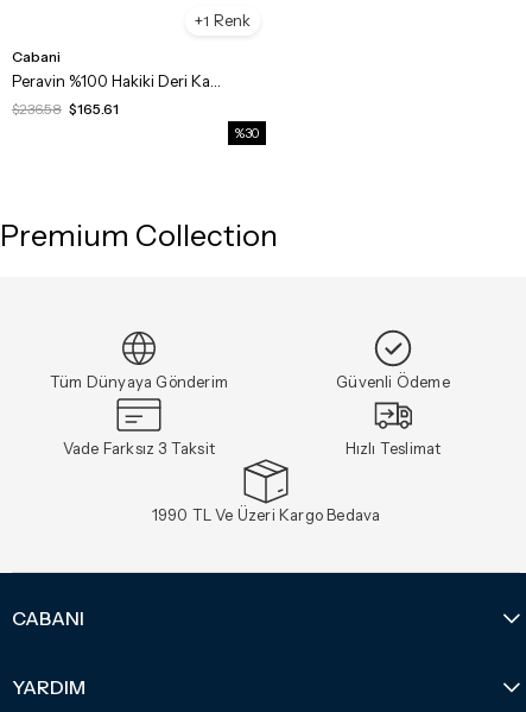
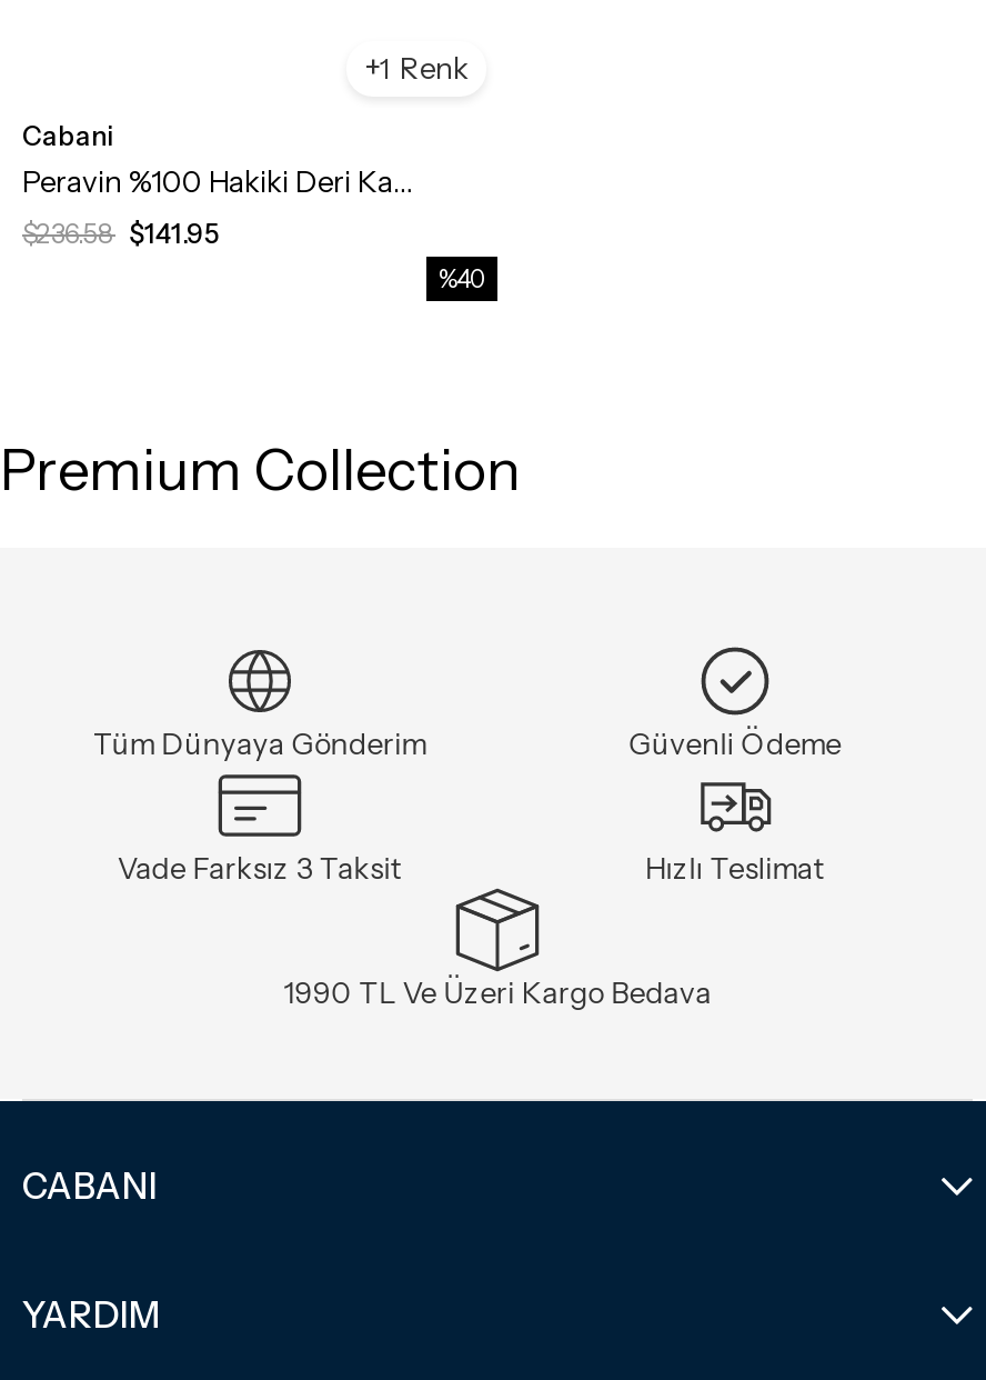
- $236.58 $165.61
+ $236.58 $141.95

- %30
+ %40
